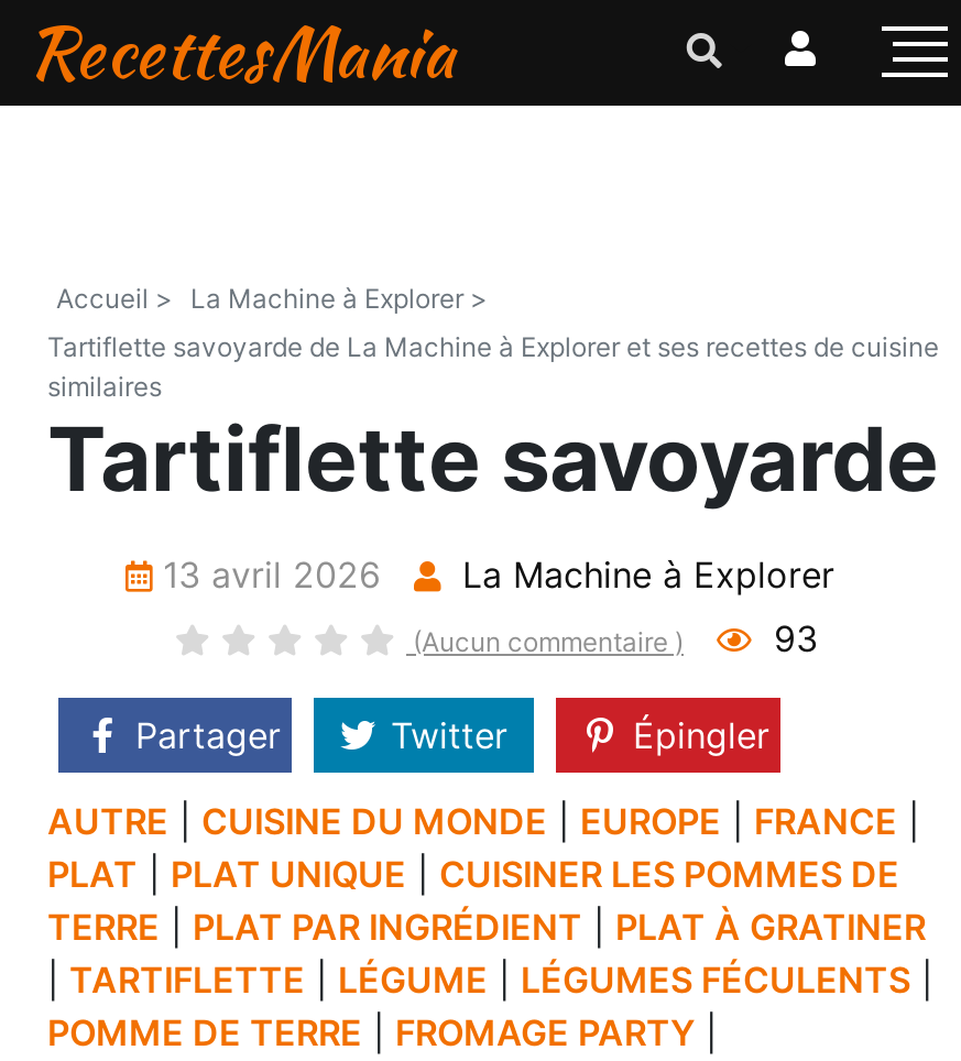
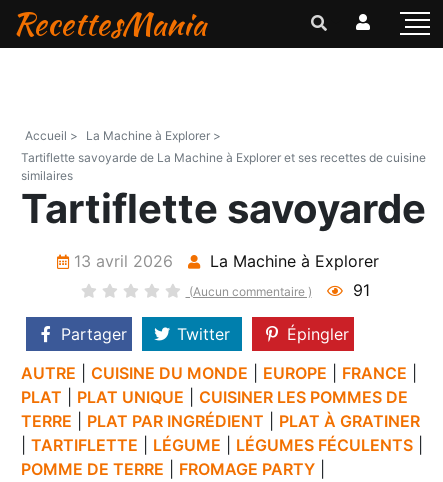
- 93
+ 91
